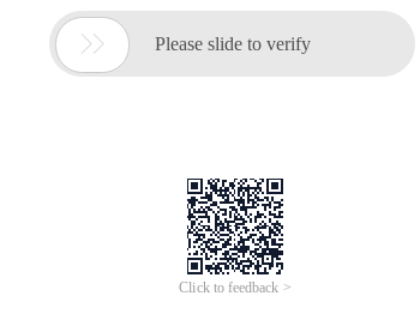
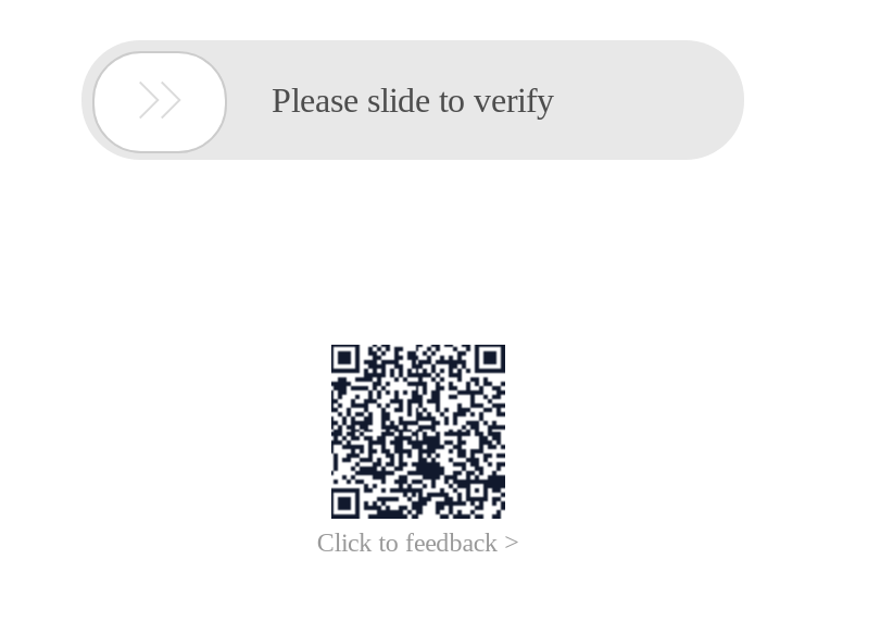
- [image]
+ [image]
